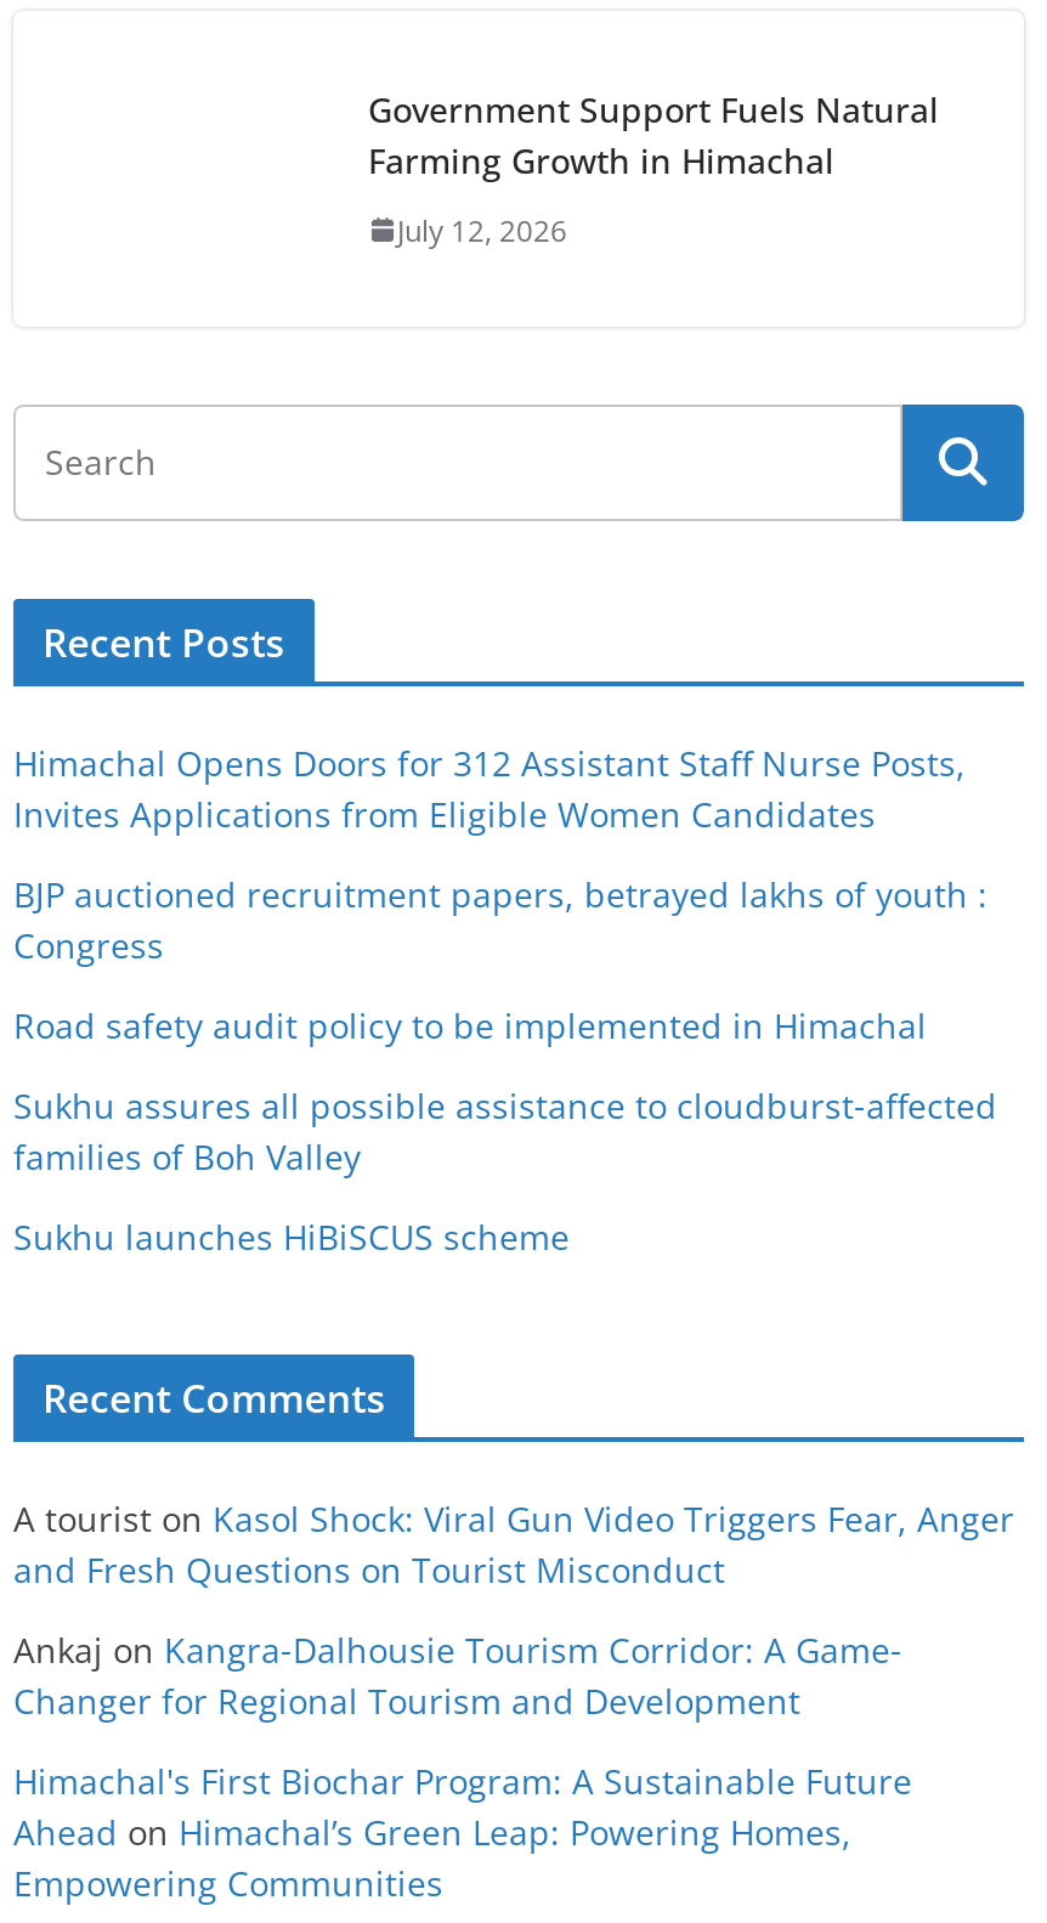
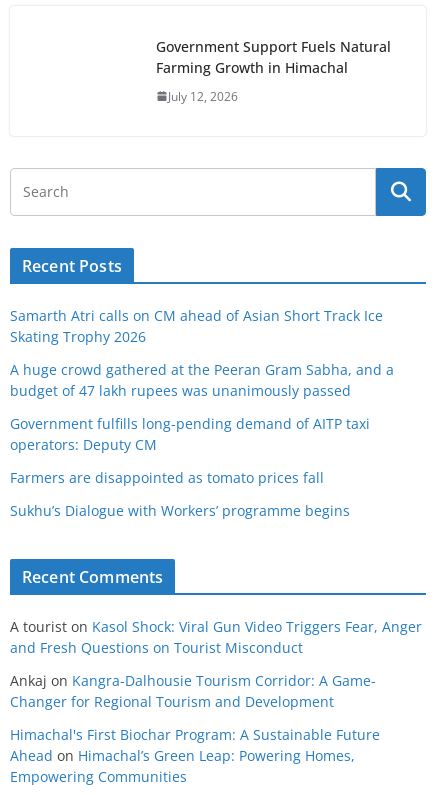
- Himachal Opens Doors for 312 Assistant Staff Nurse Posts,
- Invites Applications from Eligible Women Candidates
+ Samarth Atri calls on CM ahead of Asian Short Track Ice
+ Skating Trophy 2026

- BJP auctioned recruitment papers, betrayed lakhs of youth :
- Congress
+ A huge crowd gathered at the Peeran Gram Sabha, and a
+ budget of 47 lakh rupees was unanimously passed

- Road safety audit policy to be implemented in Himachal
+ Government fulfills long-pending demand of AITP taxi
+ operators: Deputy CM

- Sukhu assures all possible assistance to cloudburst-affected
- families of Boh Valley
+ Farmers are disappointed as tomato prices fall

- Sukhu launches HiBiSCUS scheme
+ Sukhu’s Dialogue with Workers’ programme begins
